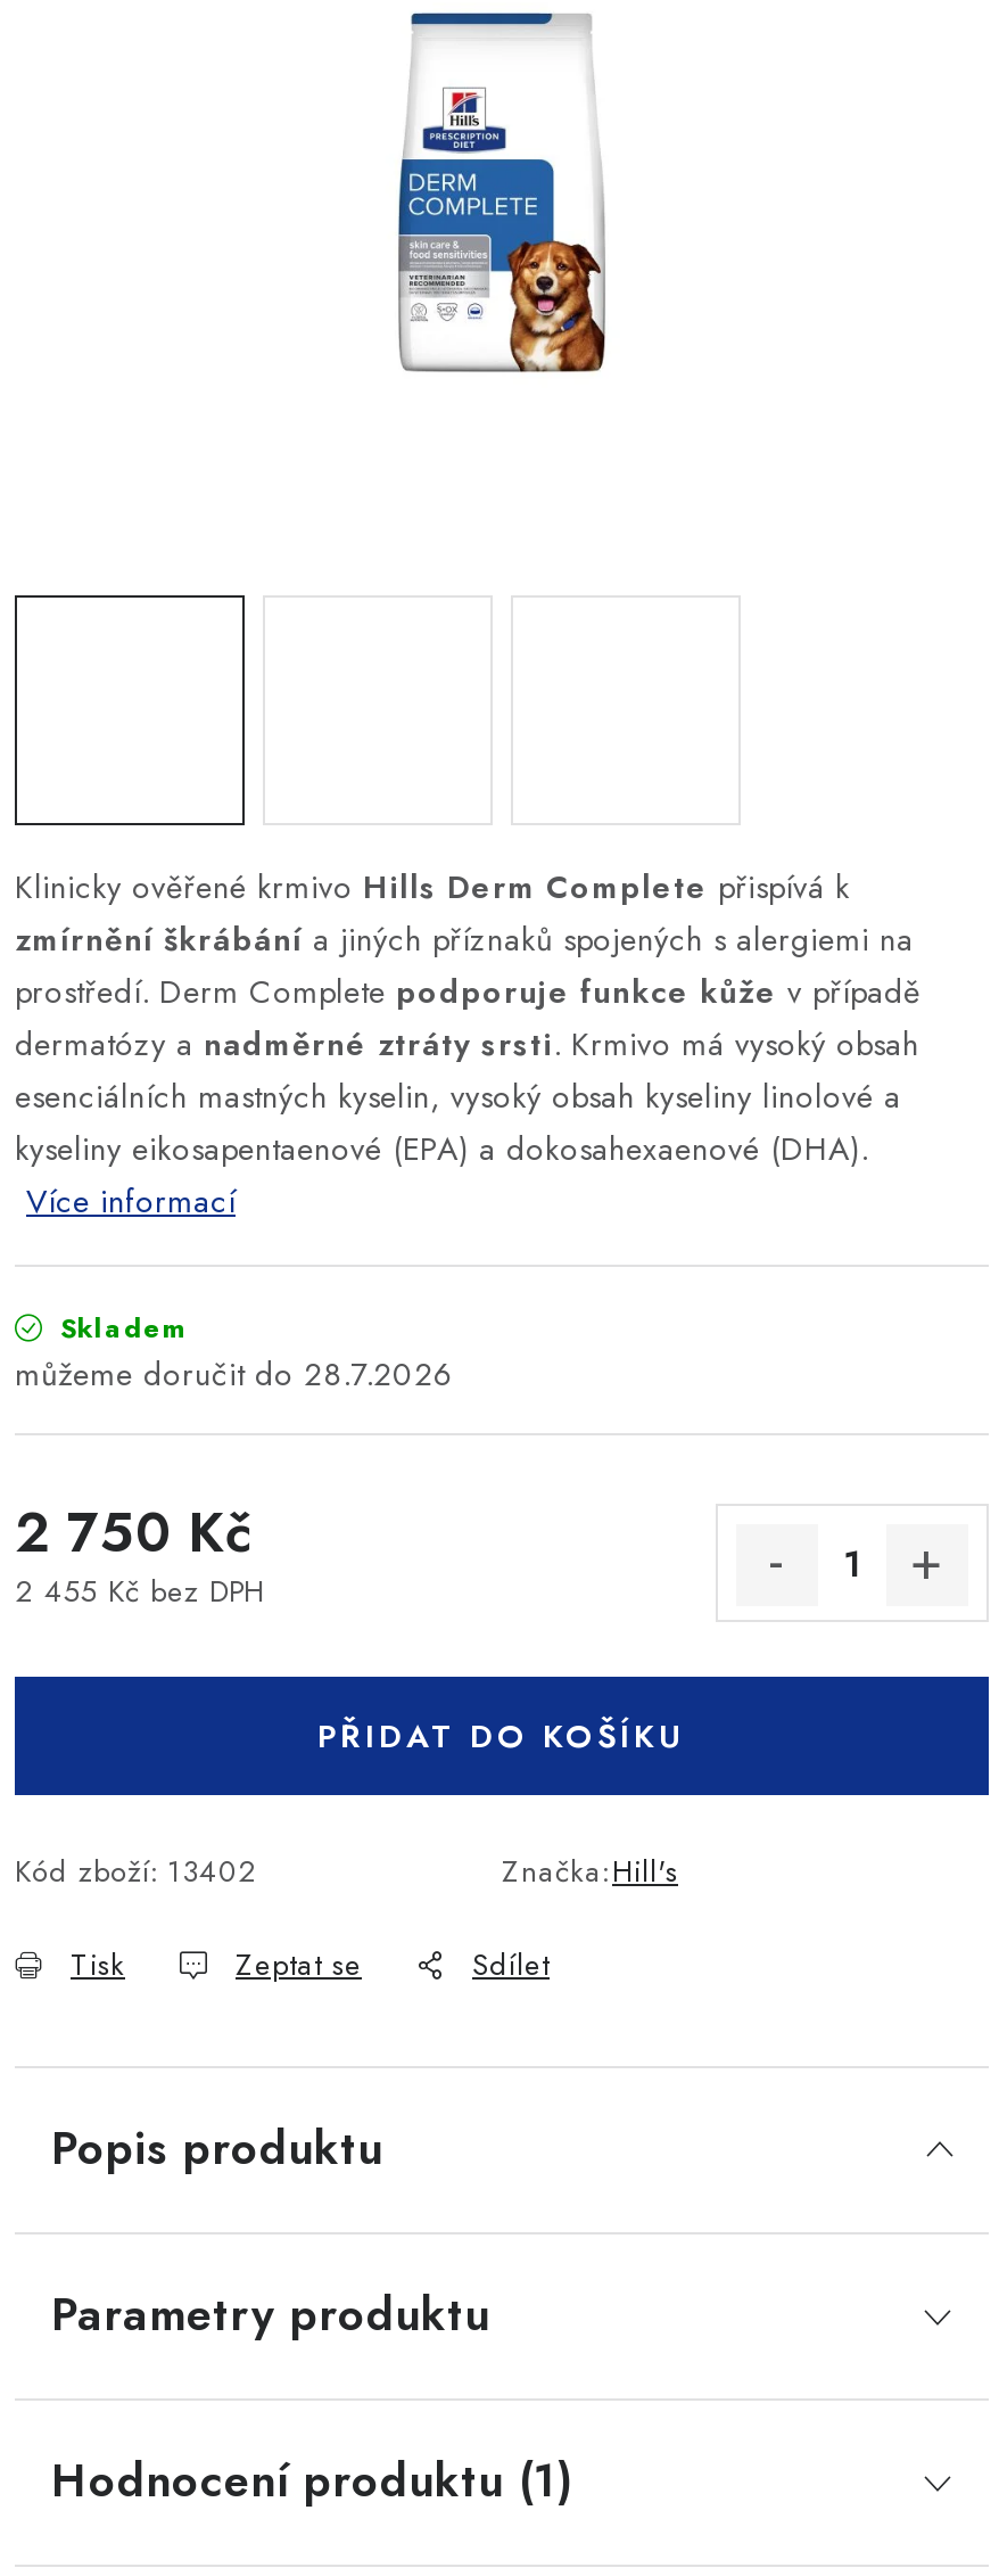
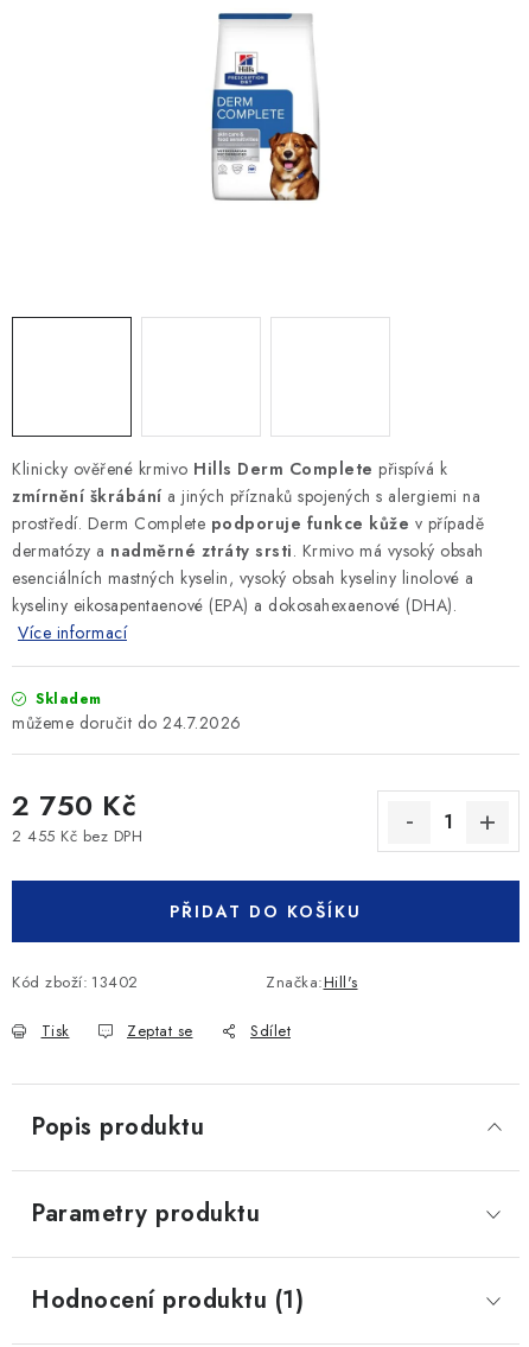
- 28.7.2026
+ 24.7.2026
